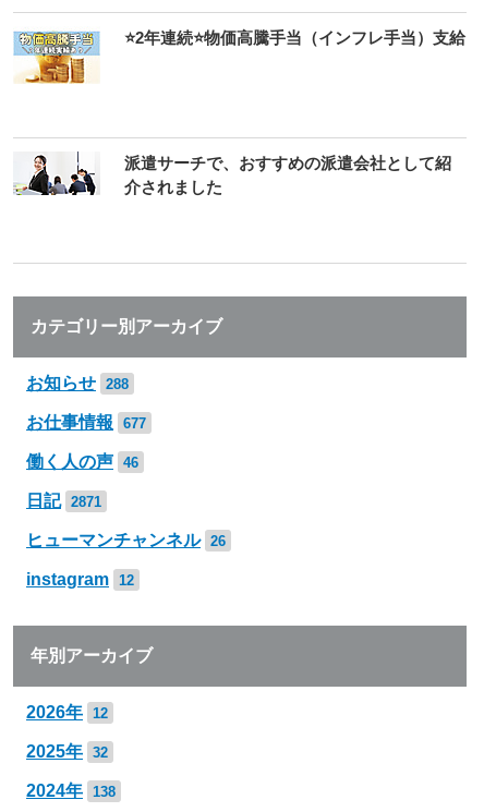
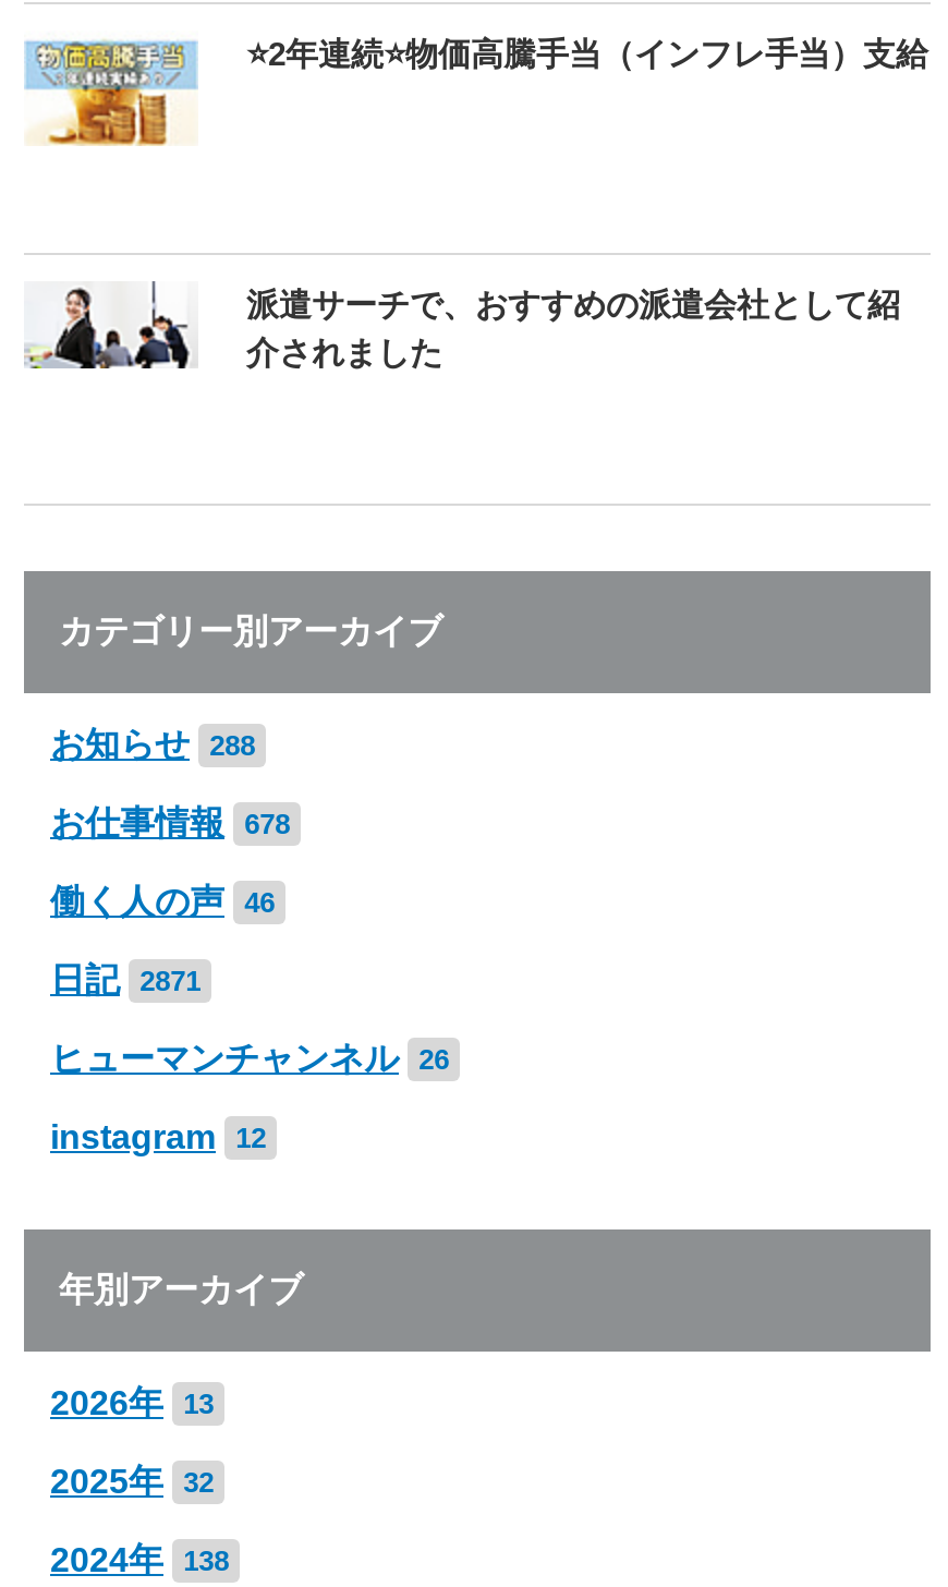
- お仕事情報 677
+ お仕事情報 678

- 2026年 12
+ 2026年 13
